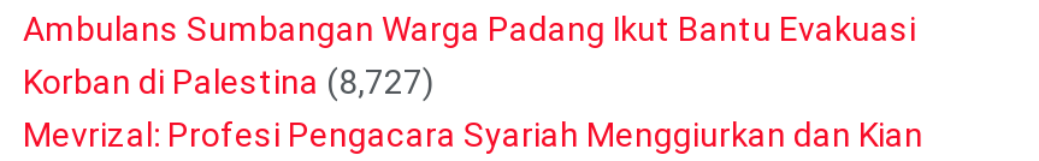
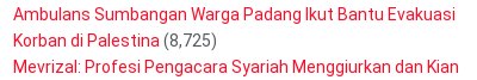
- Korban di Palestina (8,727)
+ Korban di Palestina (8,725)
